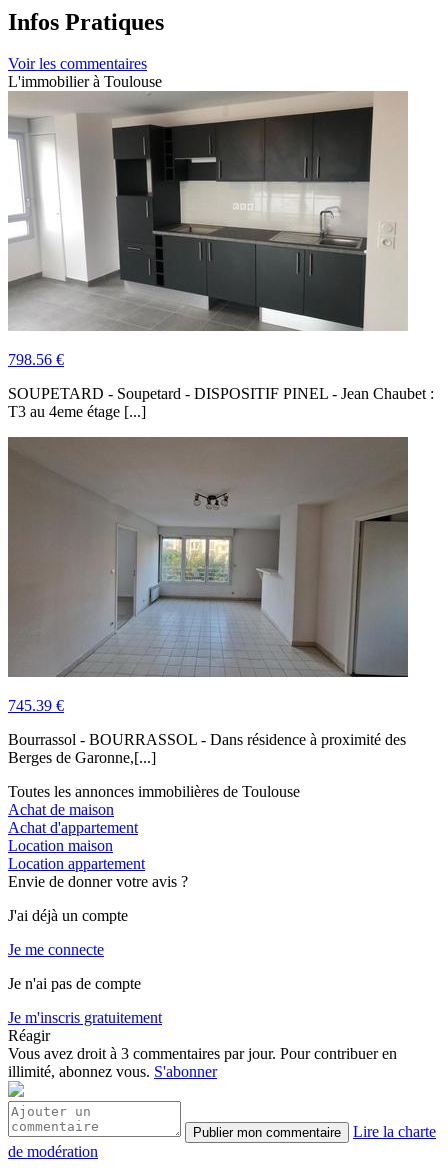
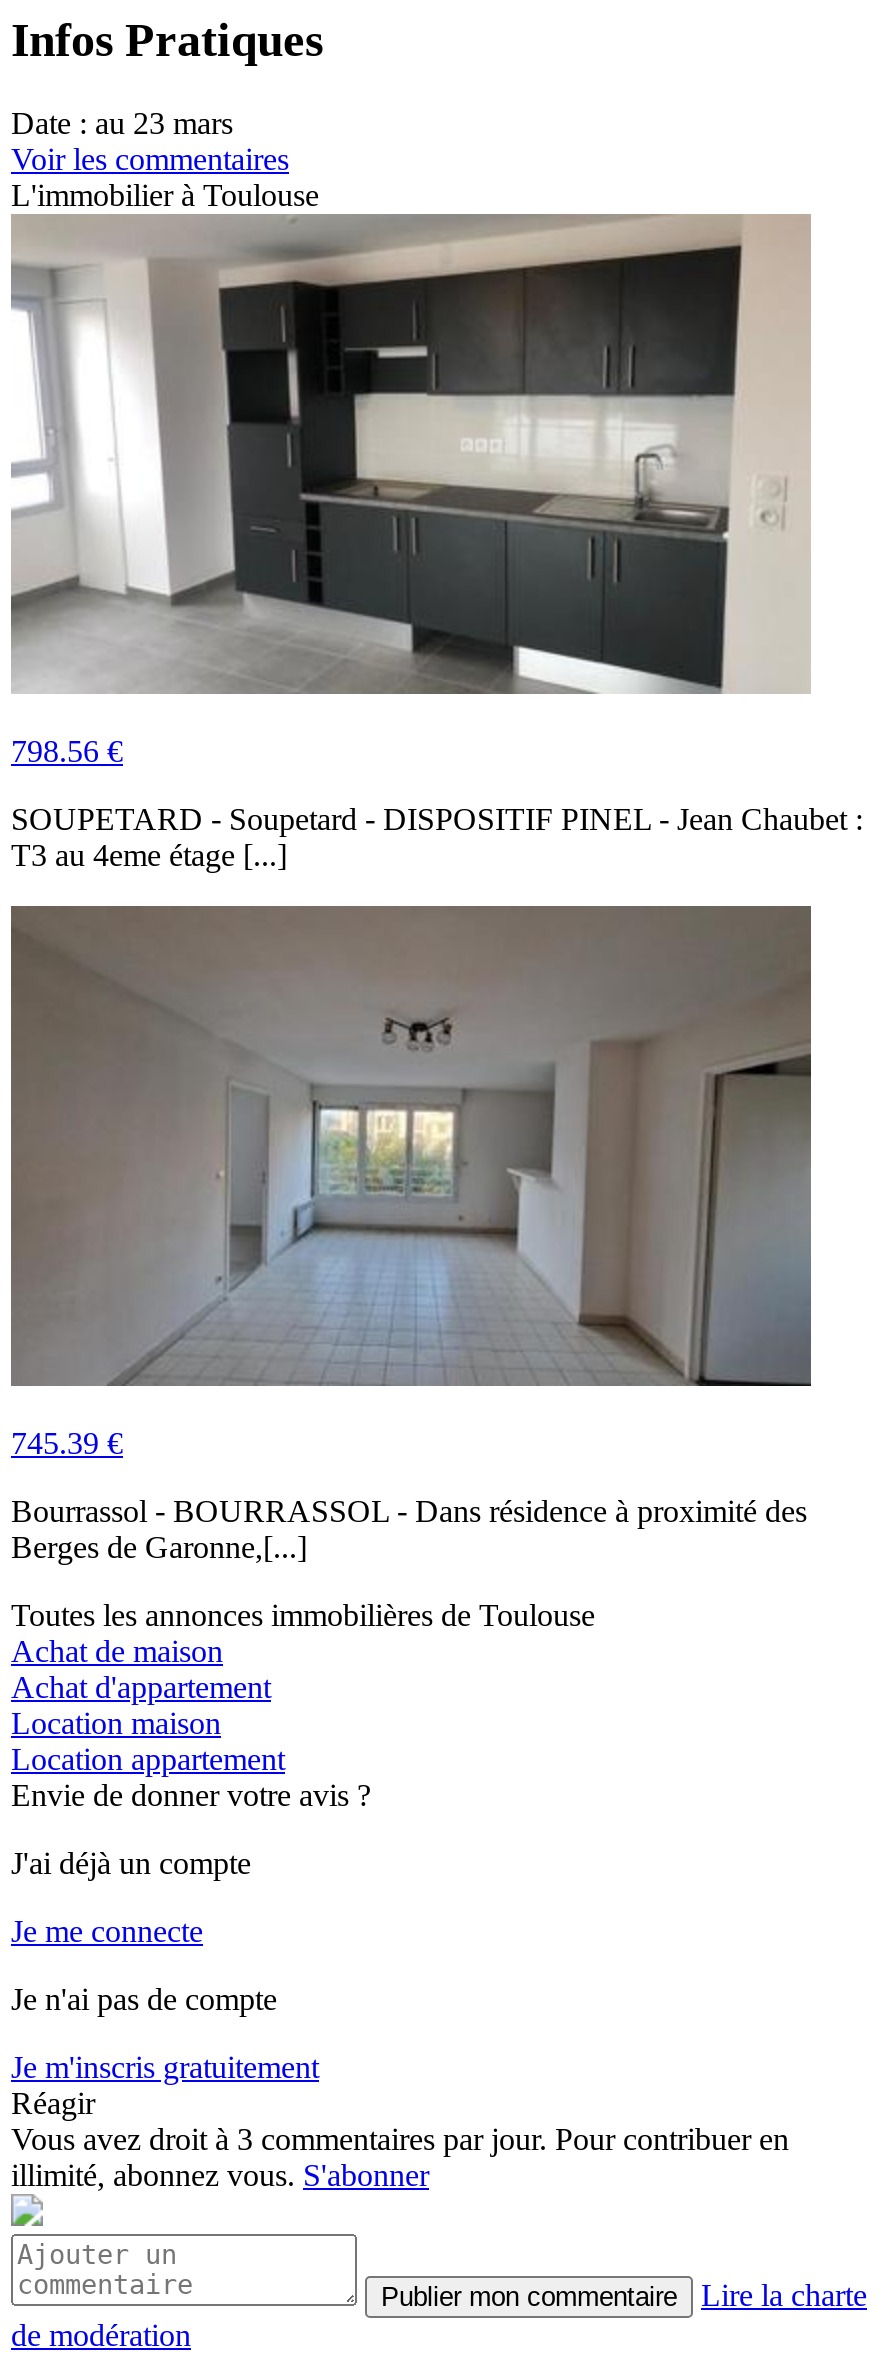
+ Date : au 23 mars
